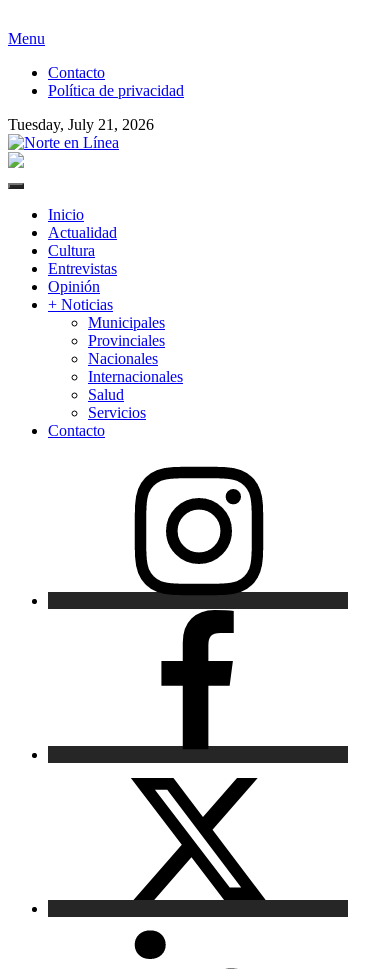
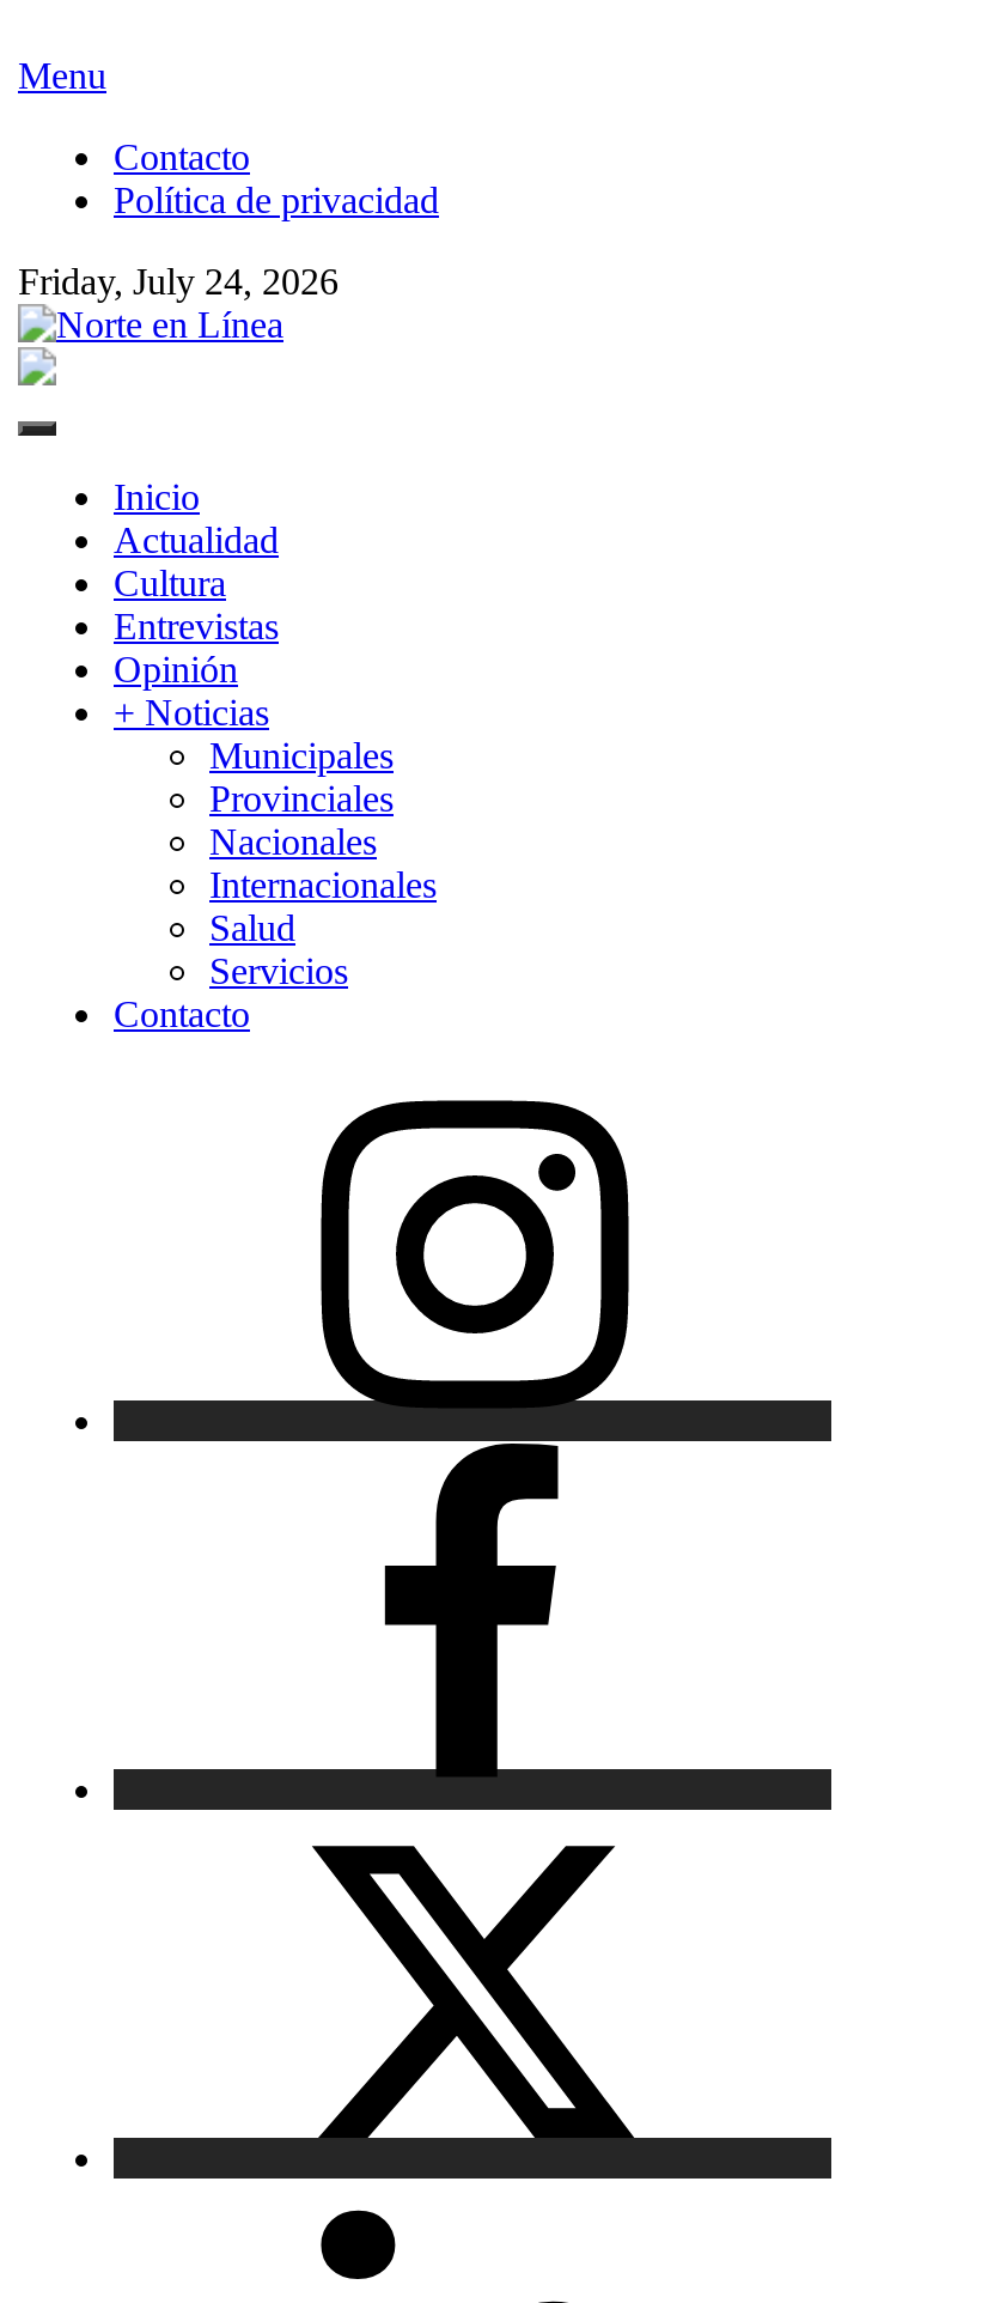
- Tuesday, July 21, 2026
+ Friday, July 24, 2026
